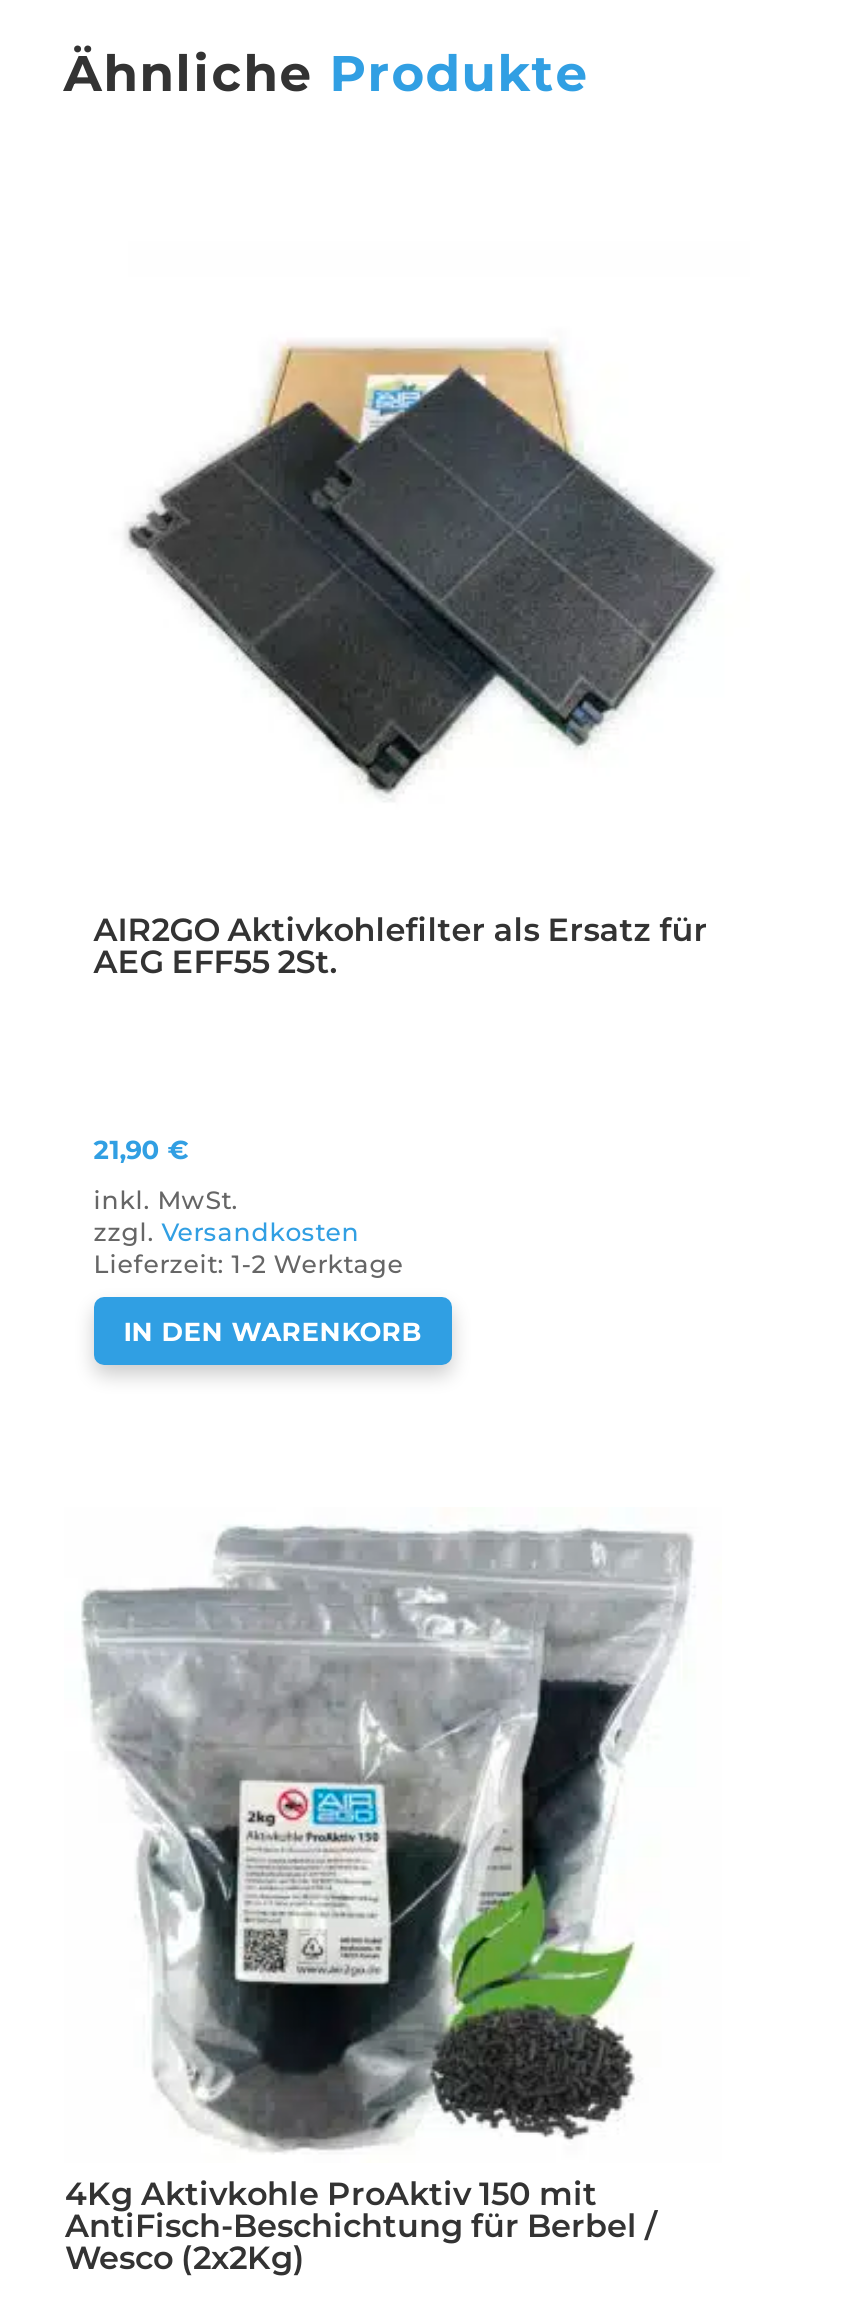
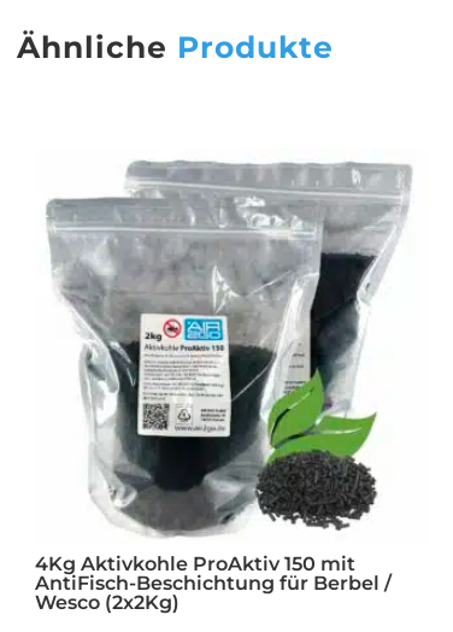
- [image]

- AIR2GO Aktivkohlefilter als Ersatz für
- AEG EFF55 2St.

- 21,90 €
- inkl. MwSt.
- zzgl. Versandkosten
- Lieferzeit: 1-2 Werktage
- IN DEN WARENKORB

moved up: [image]
